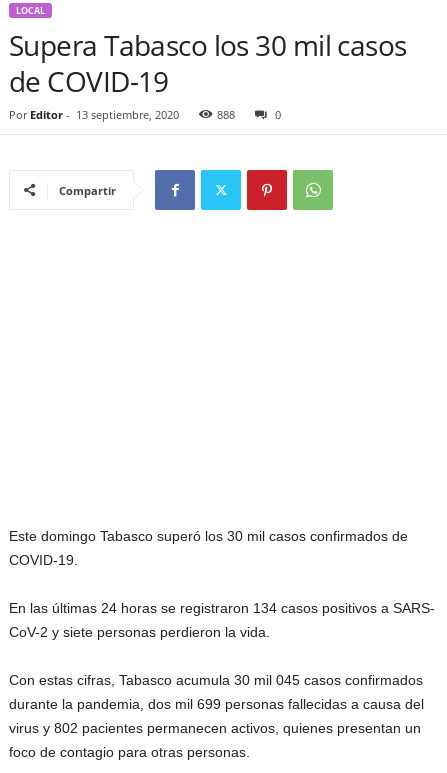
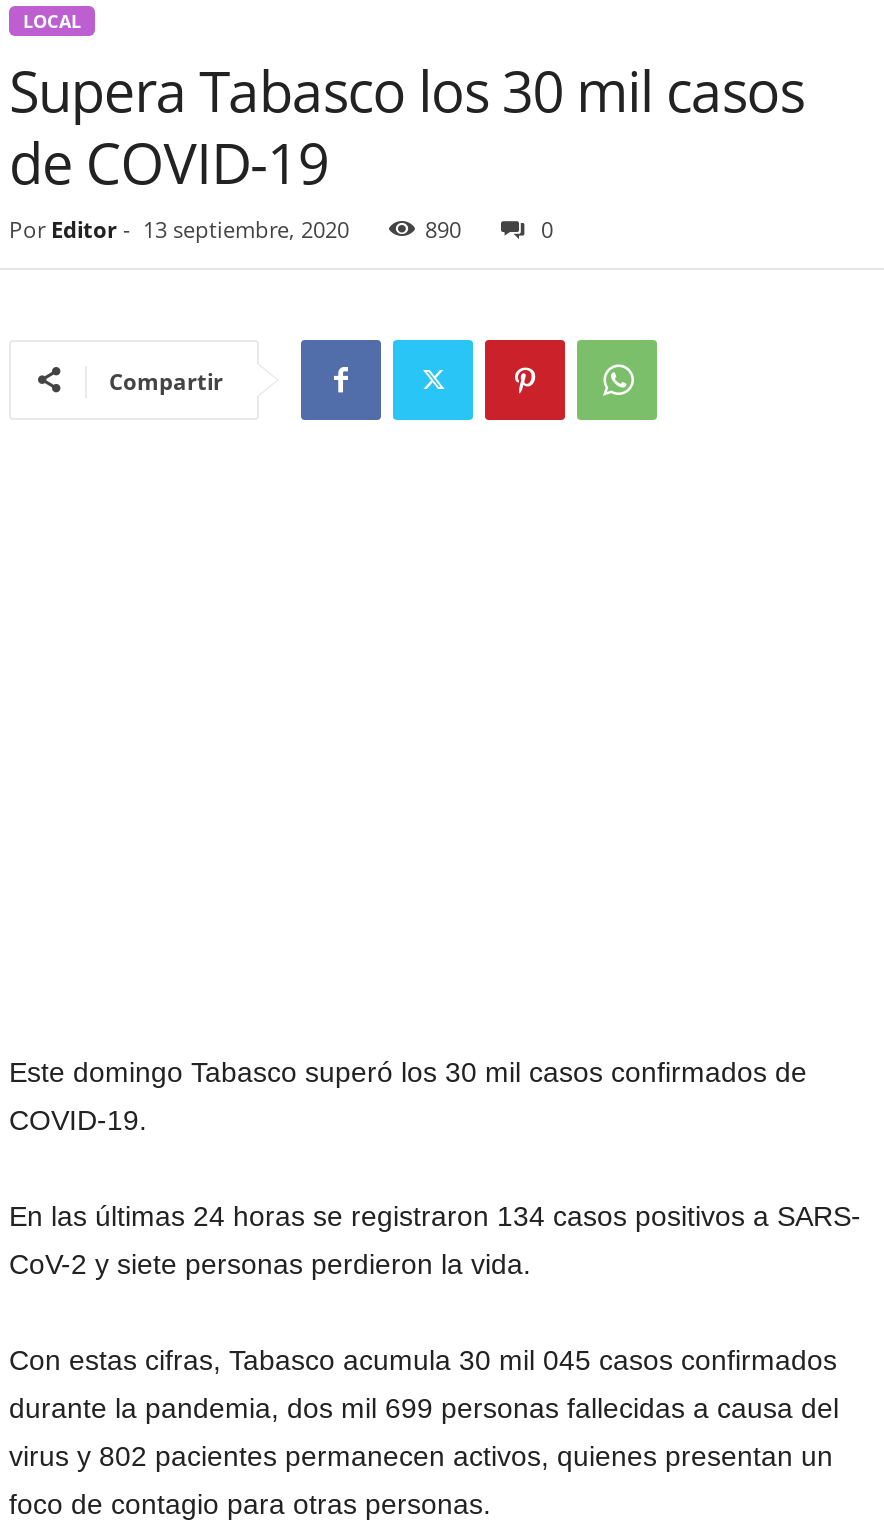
- 888
+ 890
